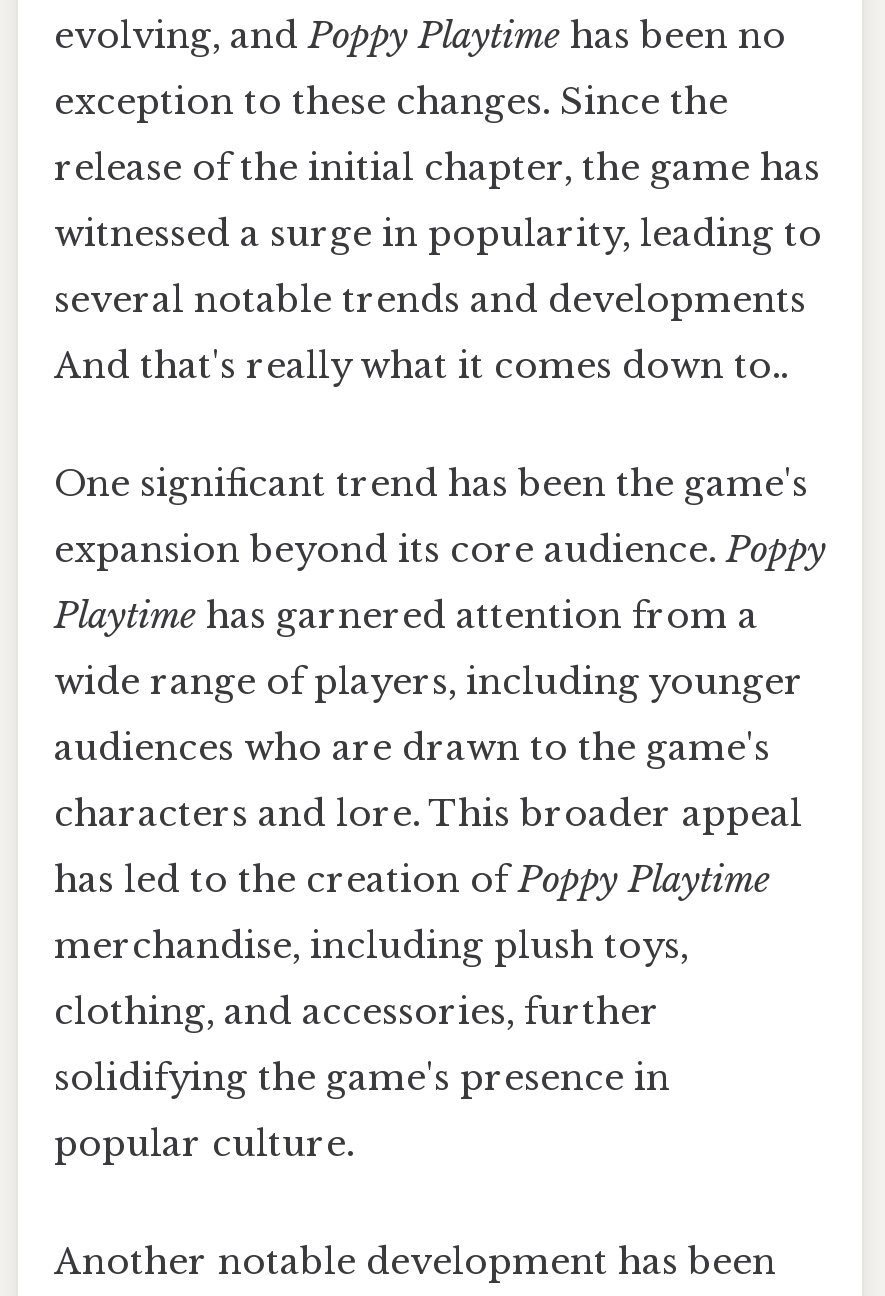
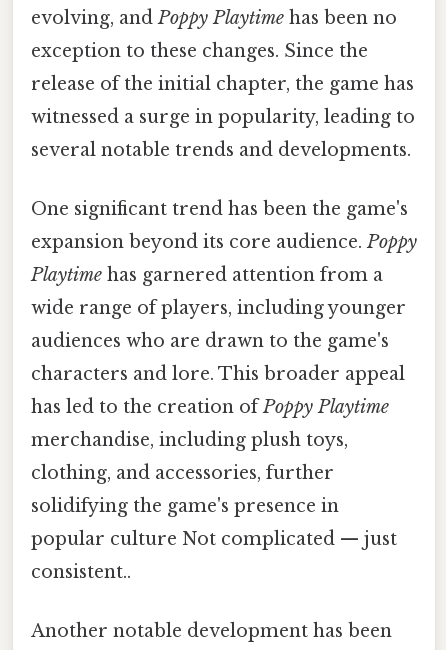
- several notable trends and developments
- And that's really what it comes down to..
+ several notable trends and developments.

moved up: One significant trend has been the game's | expansion beyond its core audience. Poppy | Playtime has garnered attention from a | ... | clothing, and accessories, further | solidifying the game's presence in

- popular culture.
+ popular culture Not complicated — just
+ consistent..
